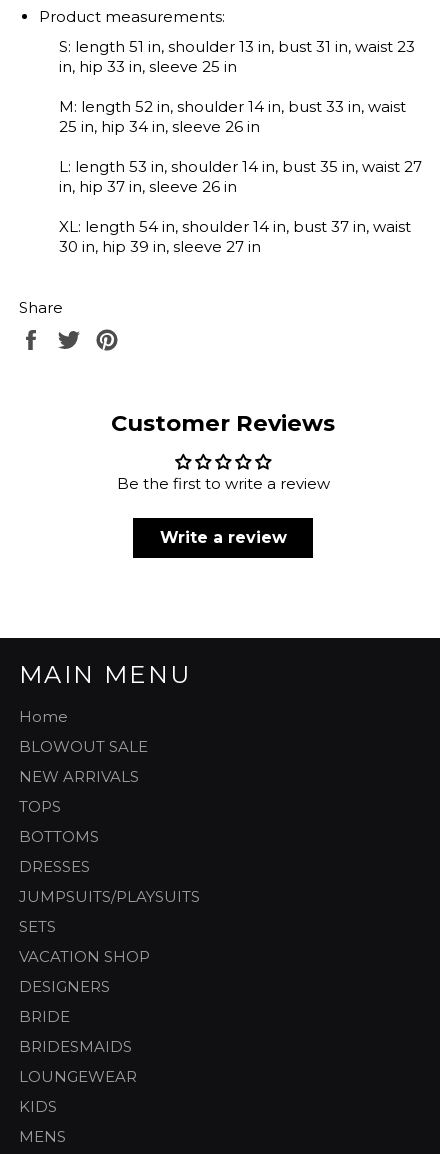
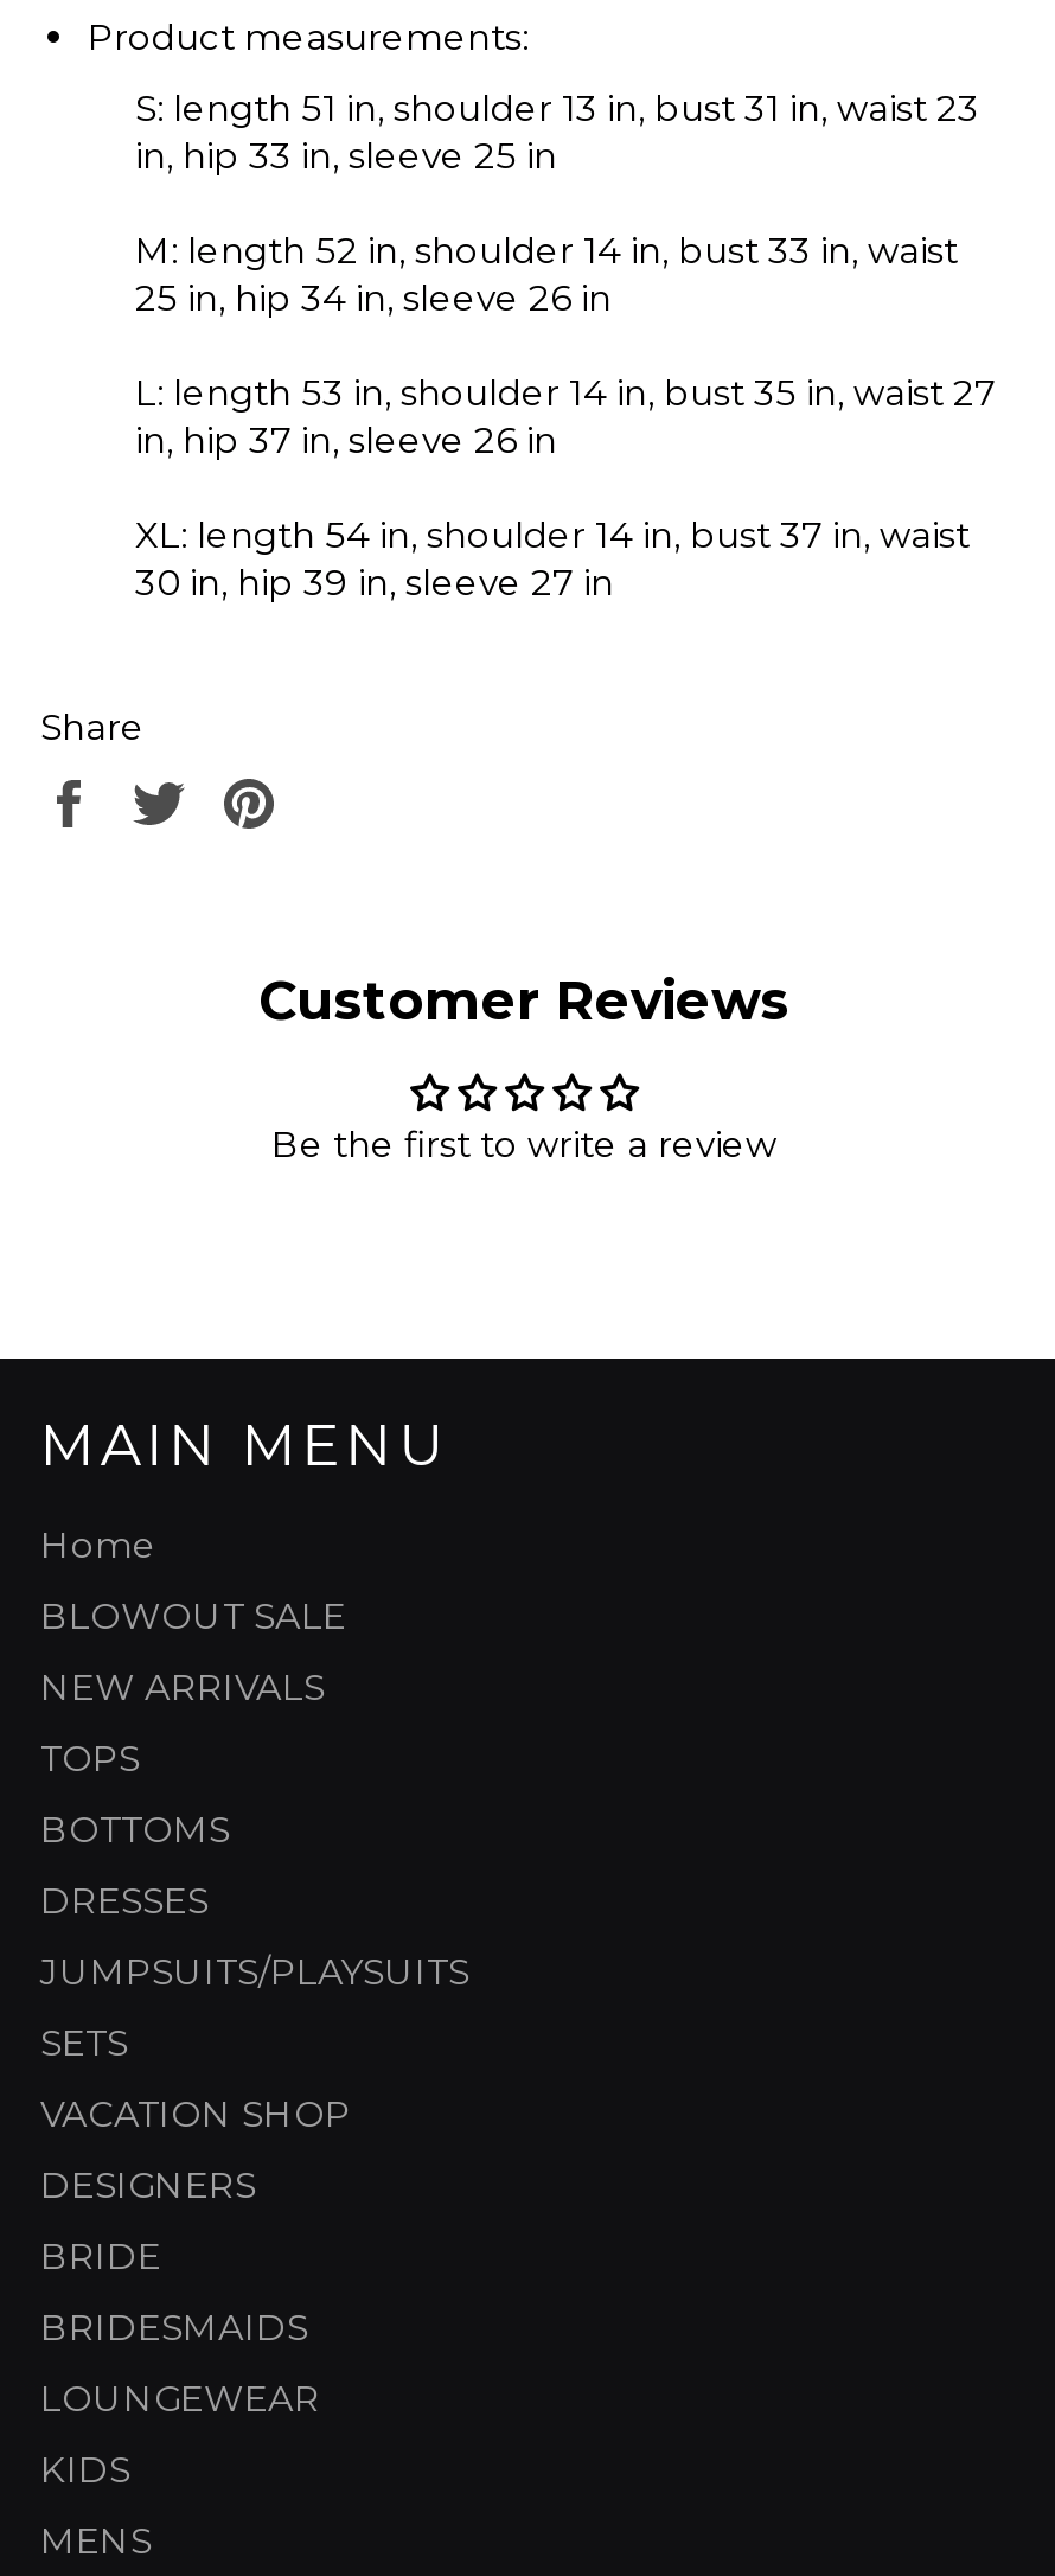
- Write a review
